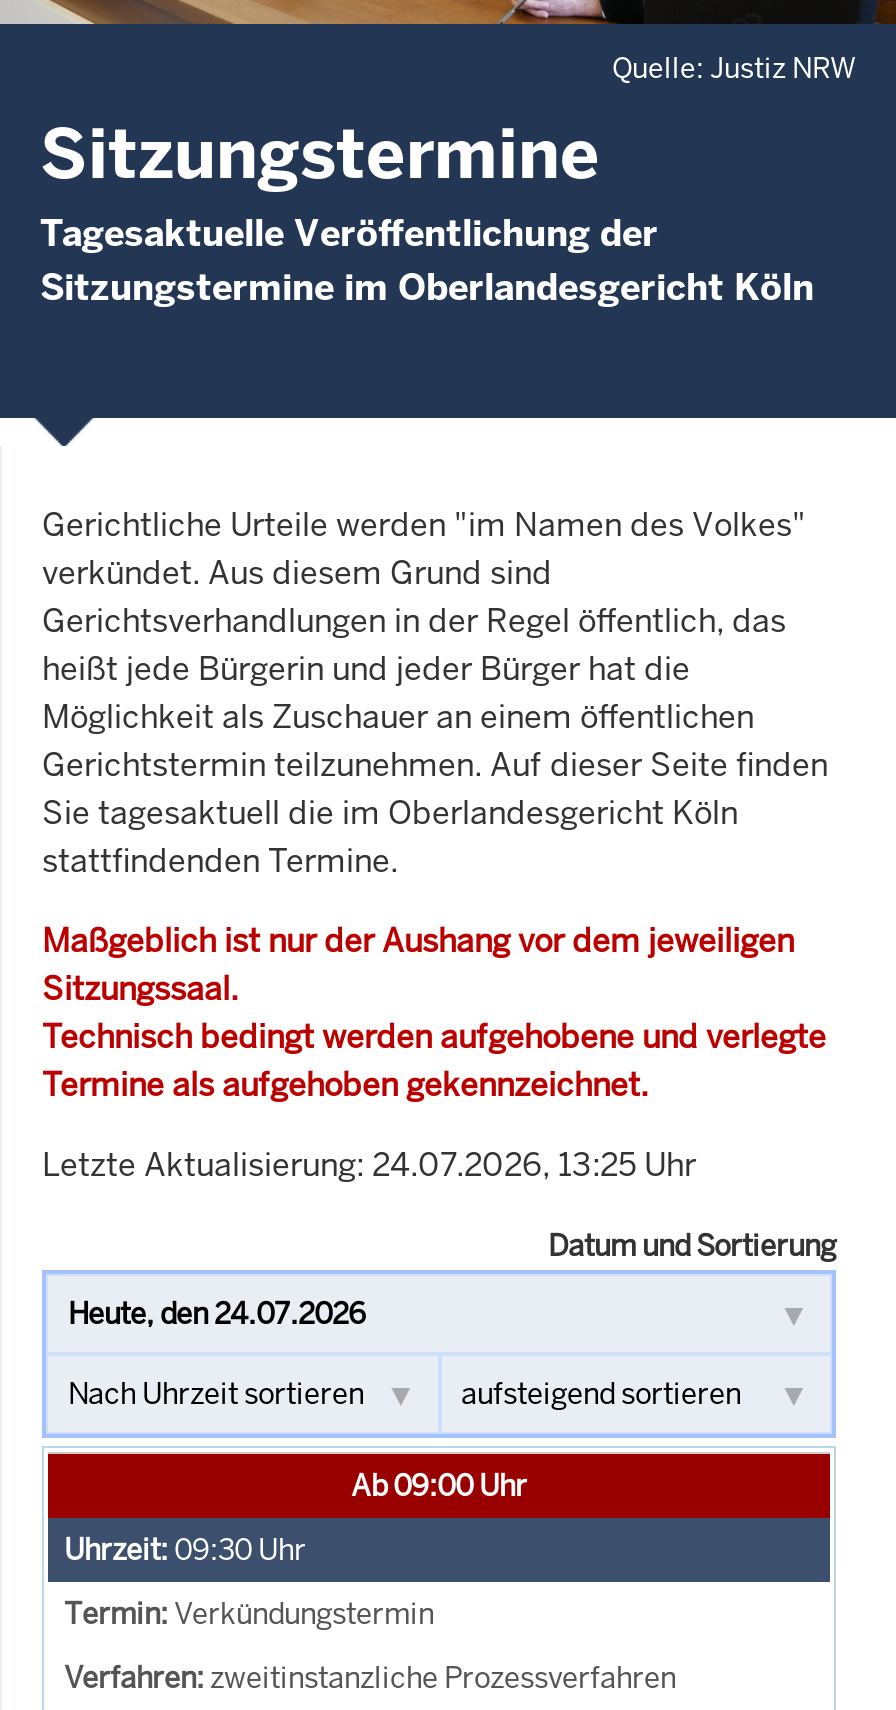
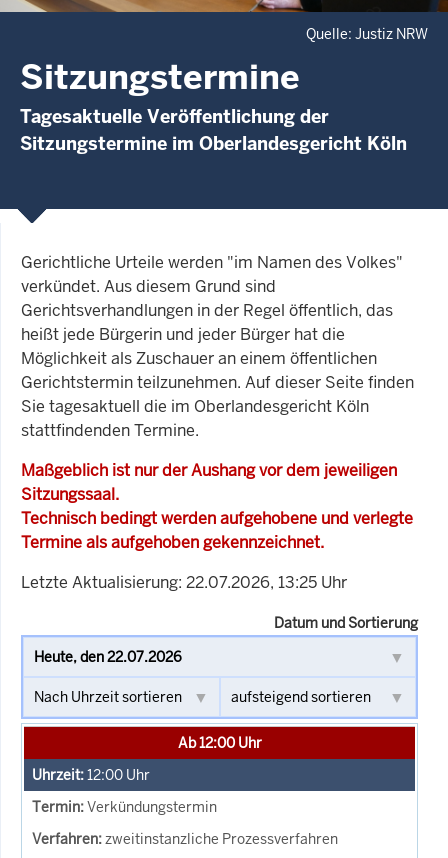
- Letzte Aktualisierung: 24.07.2026, 13:25 Uhr
+ Letzte Aktualisierung: 22.07.2026, 13:25 Uhr

- Ab 09:00 Uhr
+ Ab 12:00 Uhr

- 09:30 Uhr
+ 12:00 Uhr
